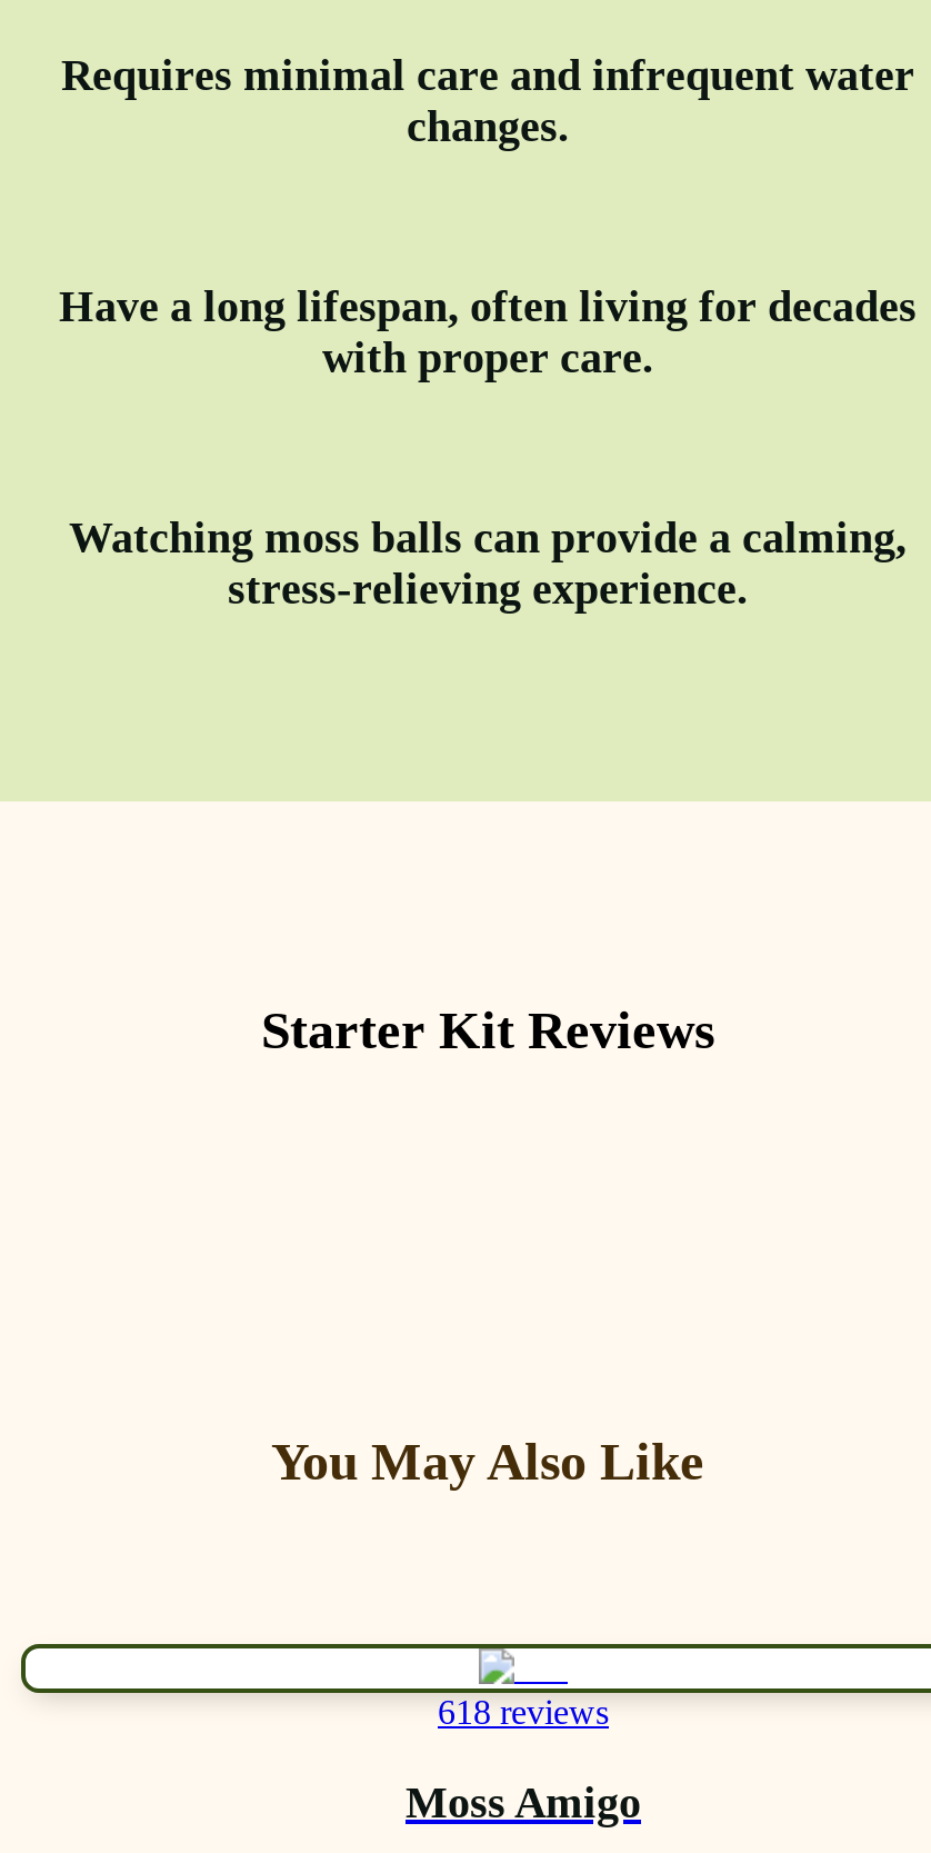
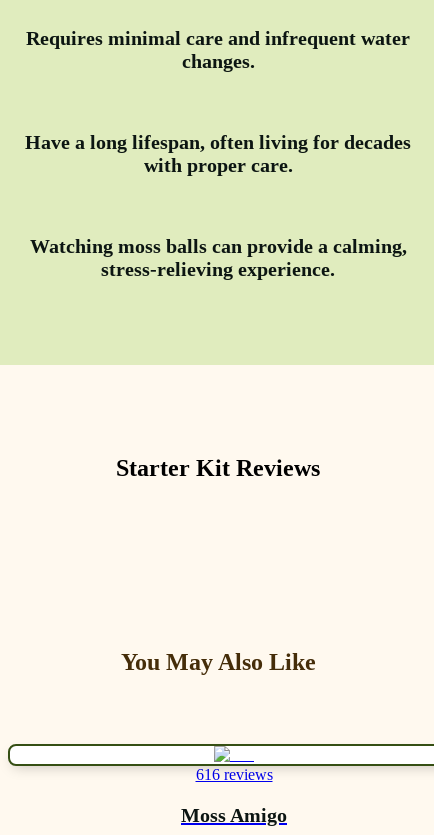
- 618 reviews
+ 616 reviews
